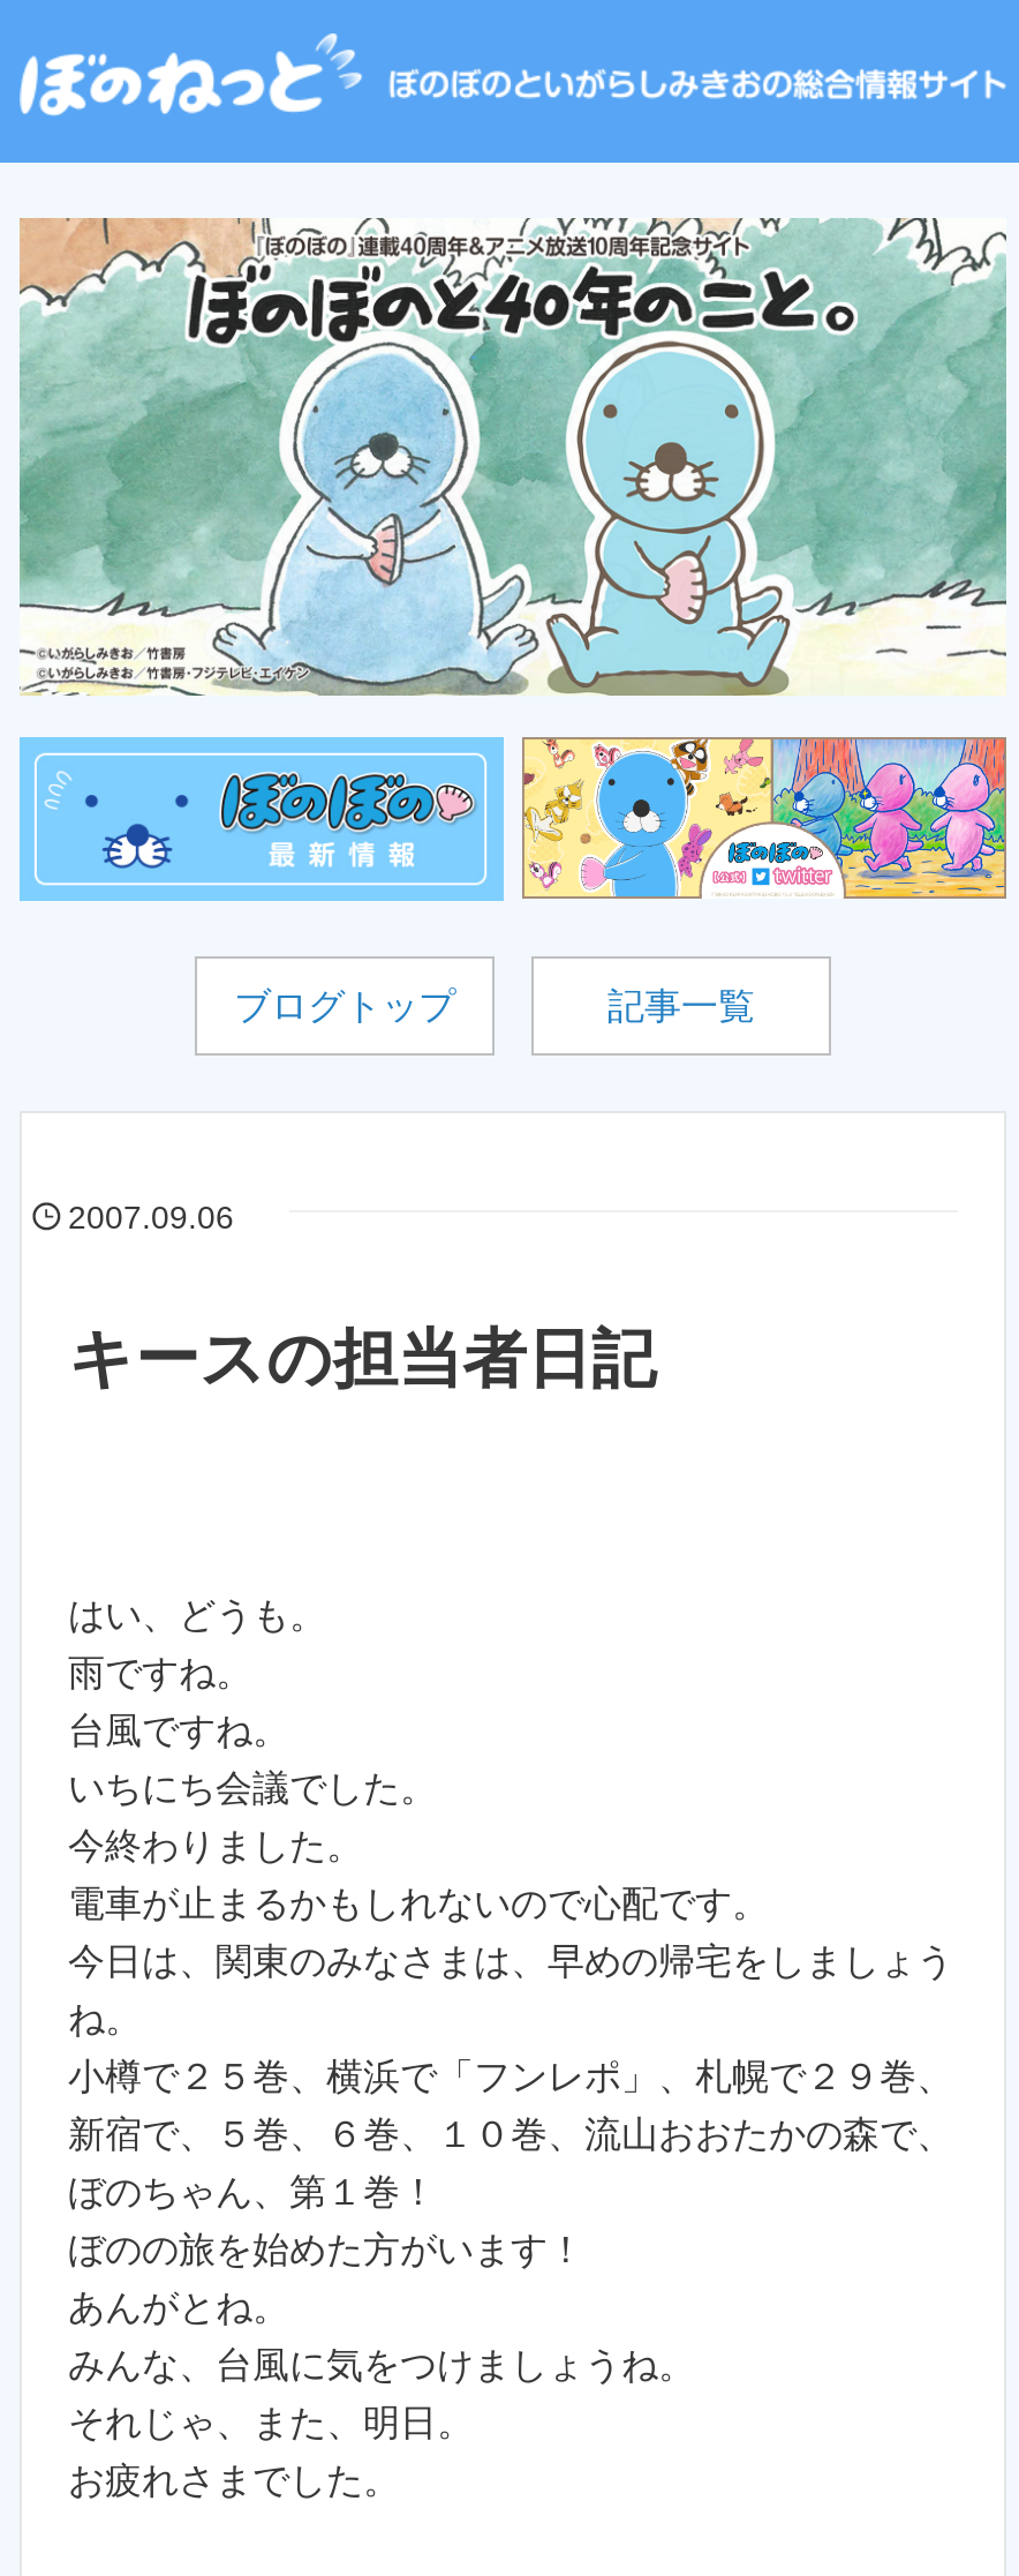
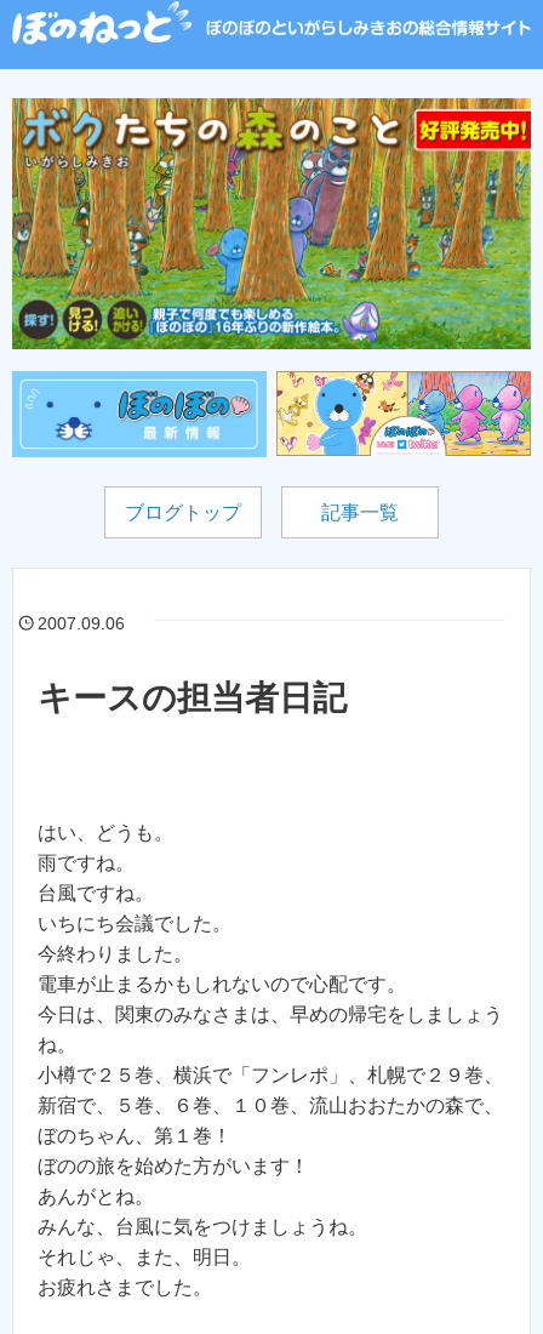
- [image]
+ [image]
